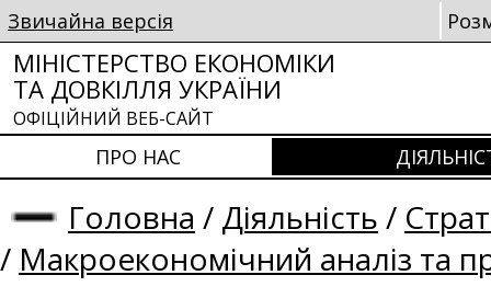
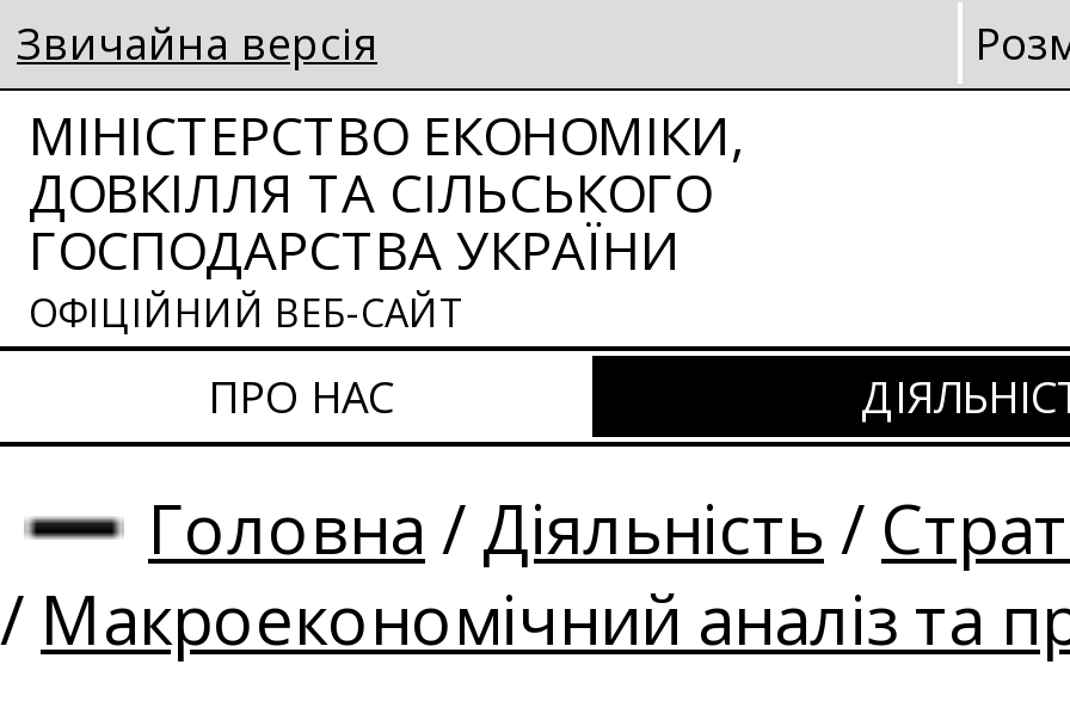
- МІНІСТЕРСТВО ЕКОНОМІКИ
- ТА ДОВКІЛЛЯ УКРАЇНИ
+ МІНІСТЕРСТВО ЕКОНОМІКИ,
+ ДОВКІЛЛЯ ТА СІЛЬСЬКОГО
+ ГОСПОДАРСТВА УКРАЇНИ
